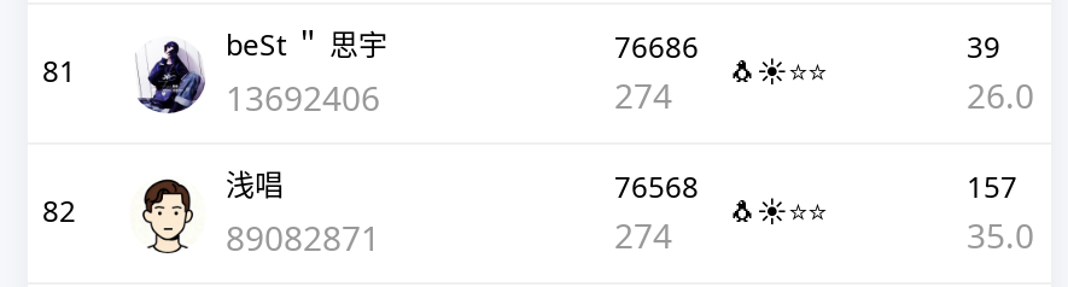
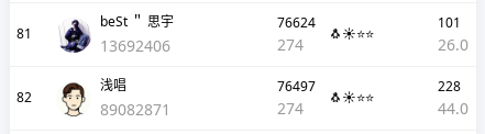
- 76686
+ 76624

- 39
+ 101

- 76568
+ 76497

- 157
+ 228

- 35.0
+ 44.0
